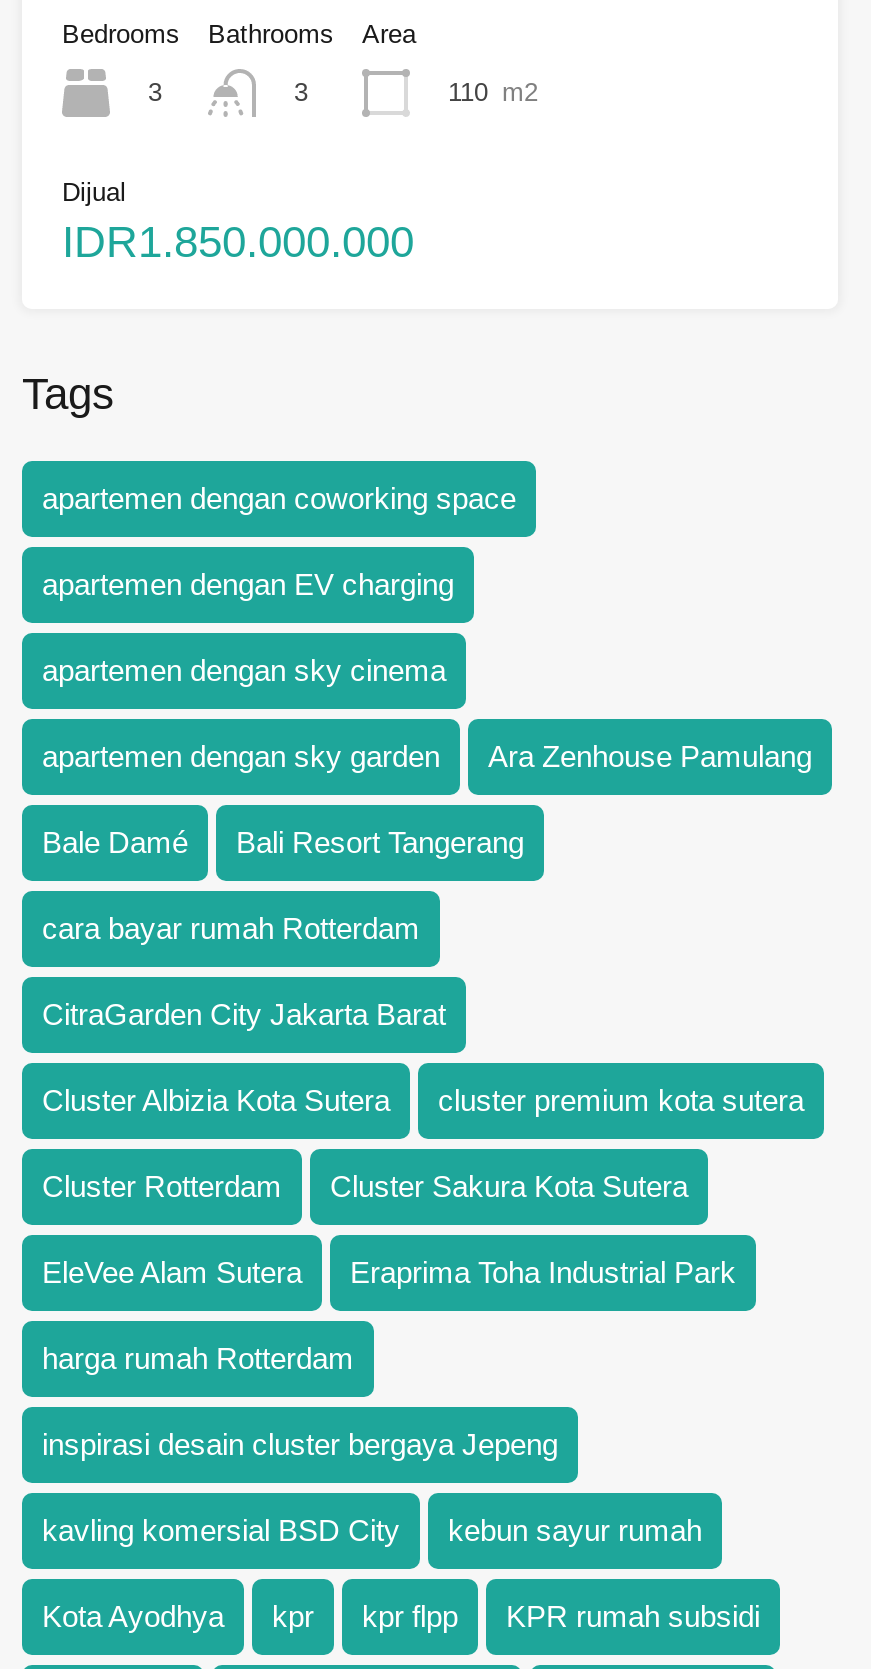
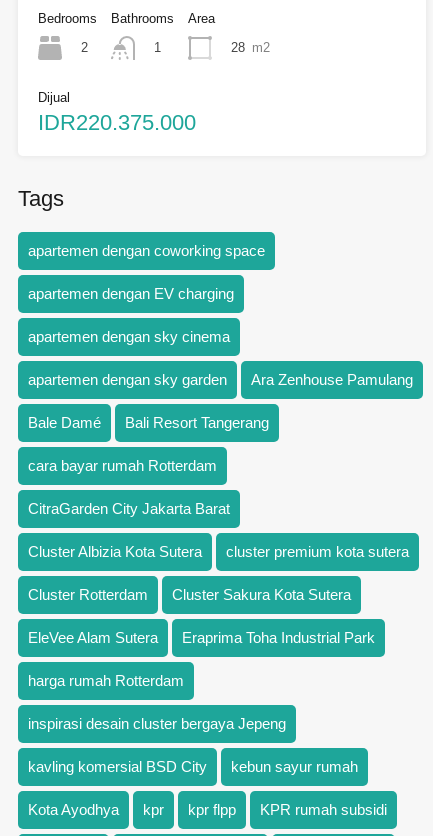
- 3
+ 2

- 3
+ 1

- 110 m2
+ 28 m2

- IDR1.850.000.000
+ IDR220.375.000
